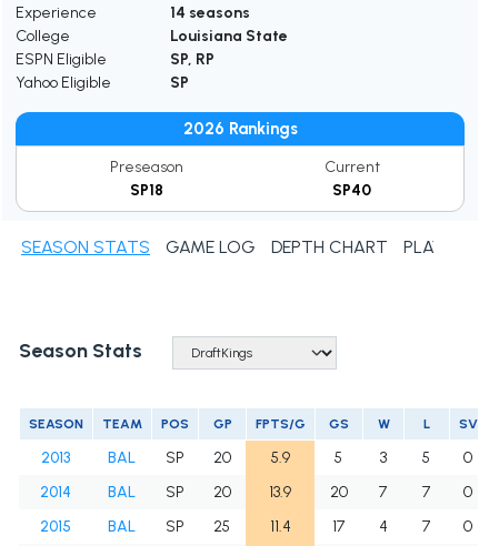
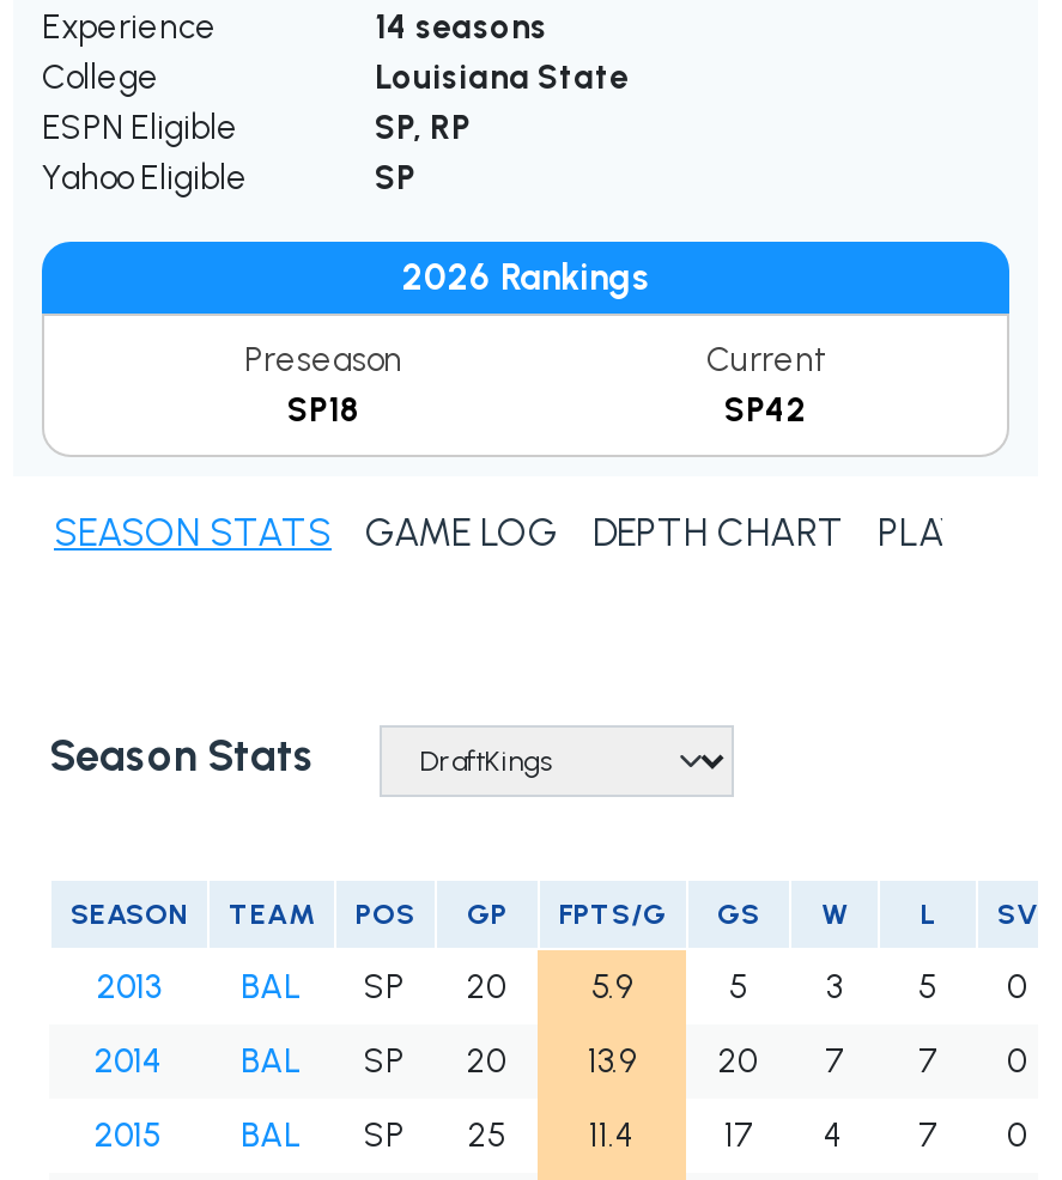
- SP40
+ SP42
